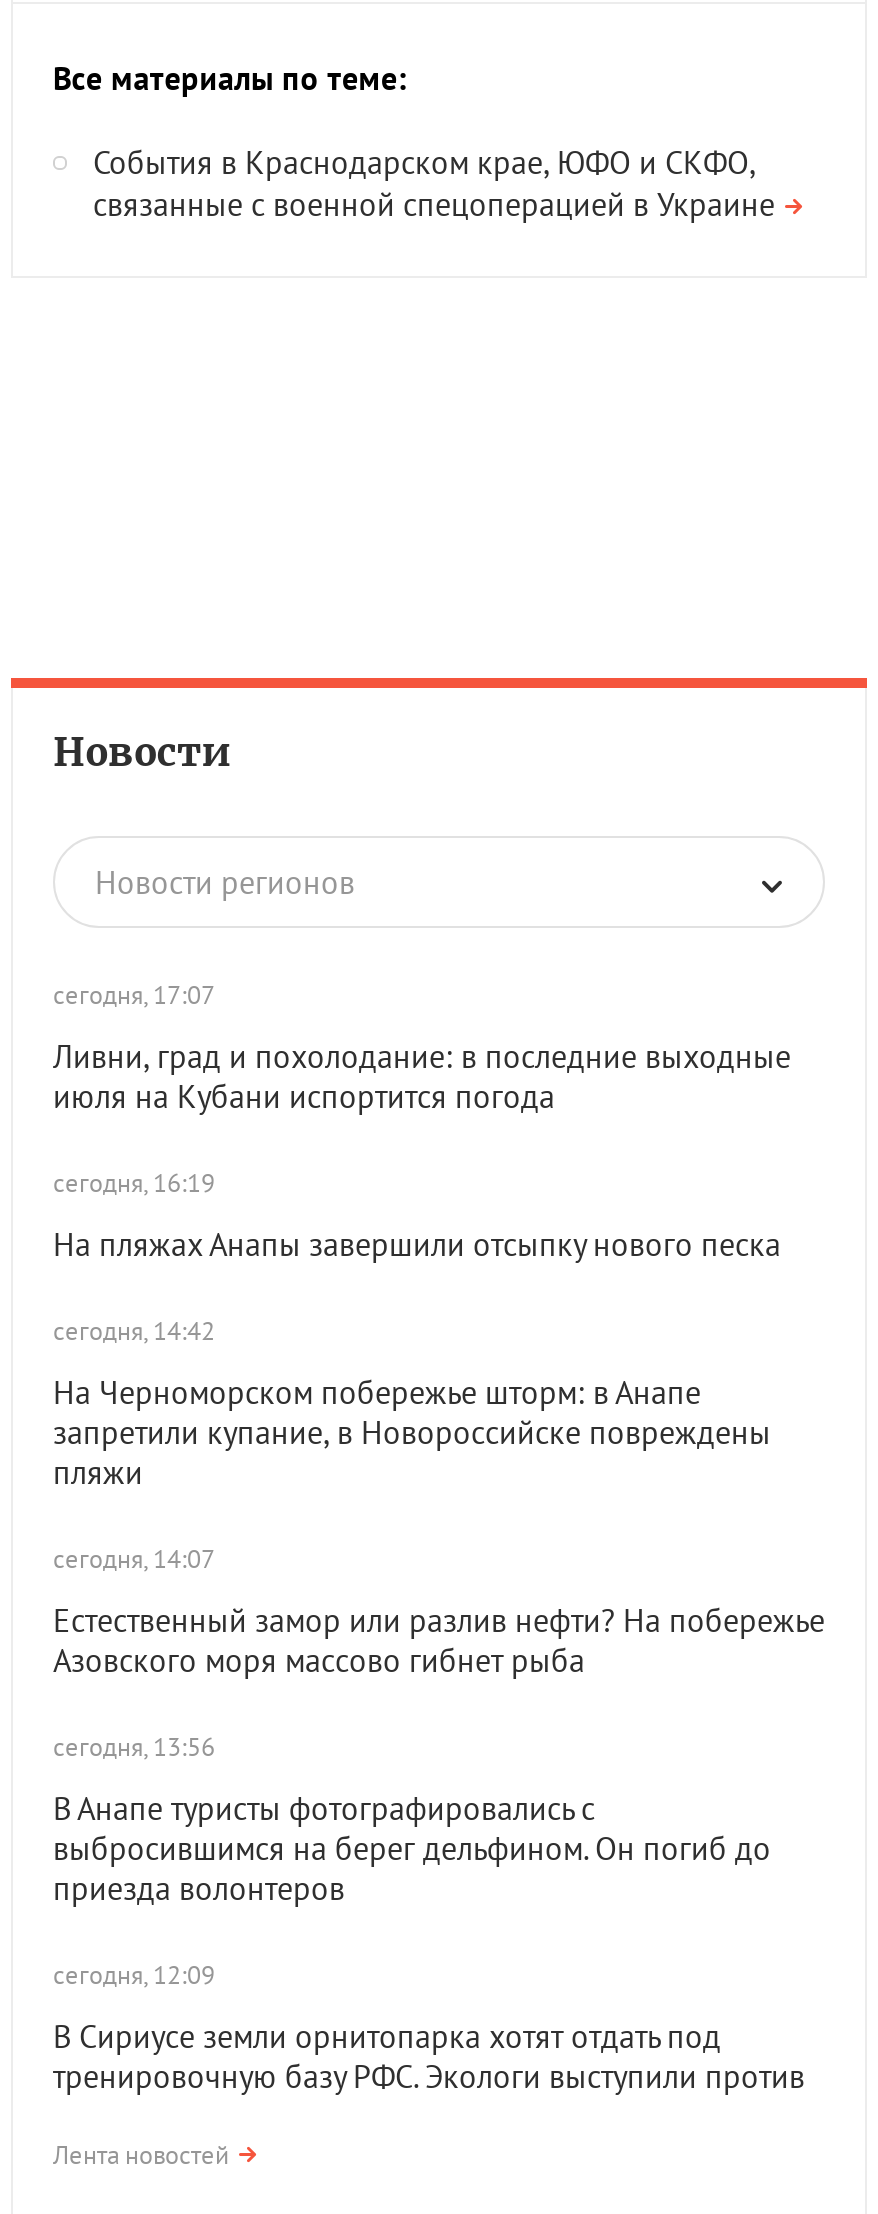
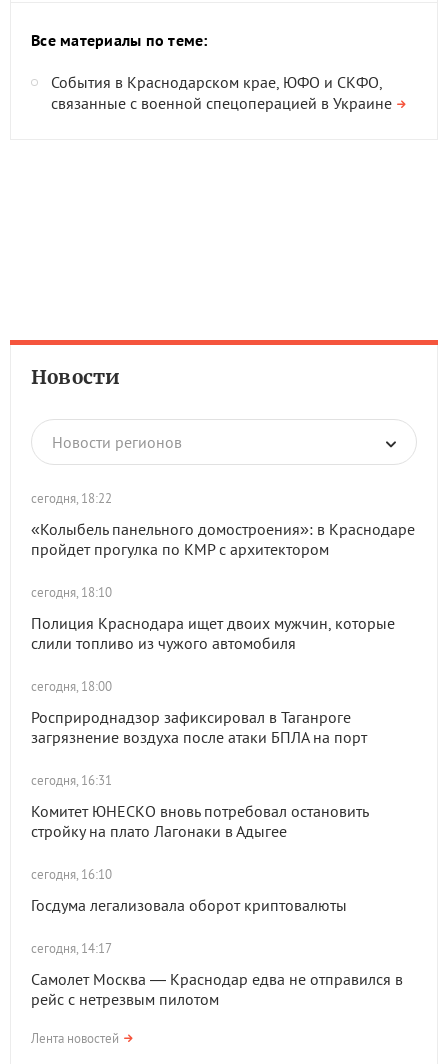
- сегодня, 17:07
+ сегодня, 18:22

- Ливни, град и похолодание: в последние выходные
- июля на Кубани испортится погода
+ «Колыбель панельного домостроения»: в Краснодаре
+ пройдет прогулка по КМР с архитектором

- сегодня, 16:19
+ сегодня, 18:10

- На пляжах Анапы завершили отсыпку нового песка
+ Полиция Краснодара ищет двоих мужчин, которые
+ слили топливо из чужого автомобиля

- сегодня, 14:42
+ сегодня, 18:00

- На Черноморском побережье шторм: в Анапе
- запретили купание, в Новороссийске повреждены
- пляжи
+ Росприроднадзор зафиксировал в Таганроге
+ загрязнение воздуха после атаки БПЛА на порт

- сегодня, 14:07
+ сегодня, 16:31

- Естественный замор или разлив нефти? На побережье
- Азовского моря массово гибнет рыба
+ Комитет ЮНЕСКО вновь потребовал остановить
+ стройку на плато Лагонаки в Адыгее

- сегодня, 13:56
+ сегодня, 16:10

- В Анапе туристы фотографировались с
- выбросившимся на берег дельфином. Он погиб до
- приезда волонтеров
+ Госдума легализовала оборот криптовалюты

- сегодня, 12:09
+ сегодня, 14:17

- В Сириусе земли орнитопарка хотят отдать под
- тренировочную базу РФС. Экологи выступили против
+ Самолет Москва — Краснодар едва не отправился в
+ рейс с нетрезвым пилотом
